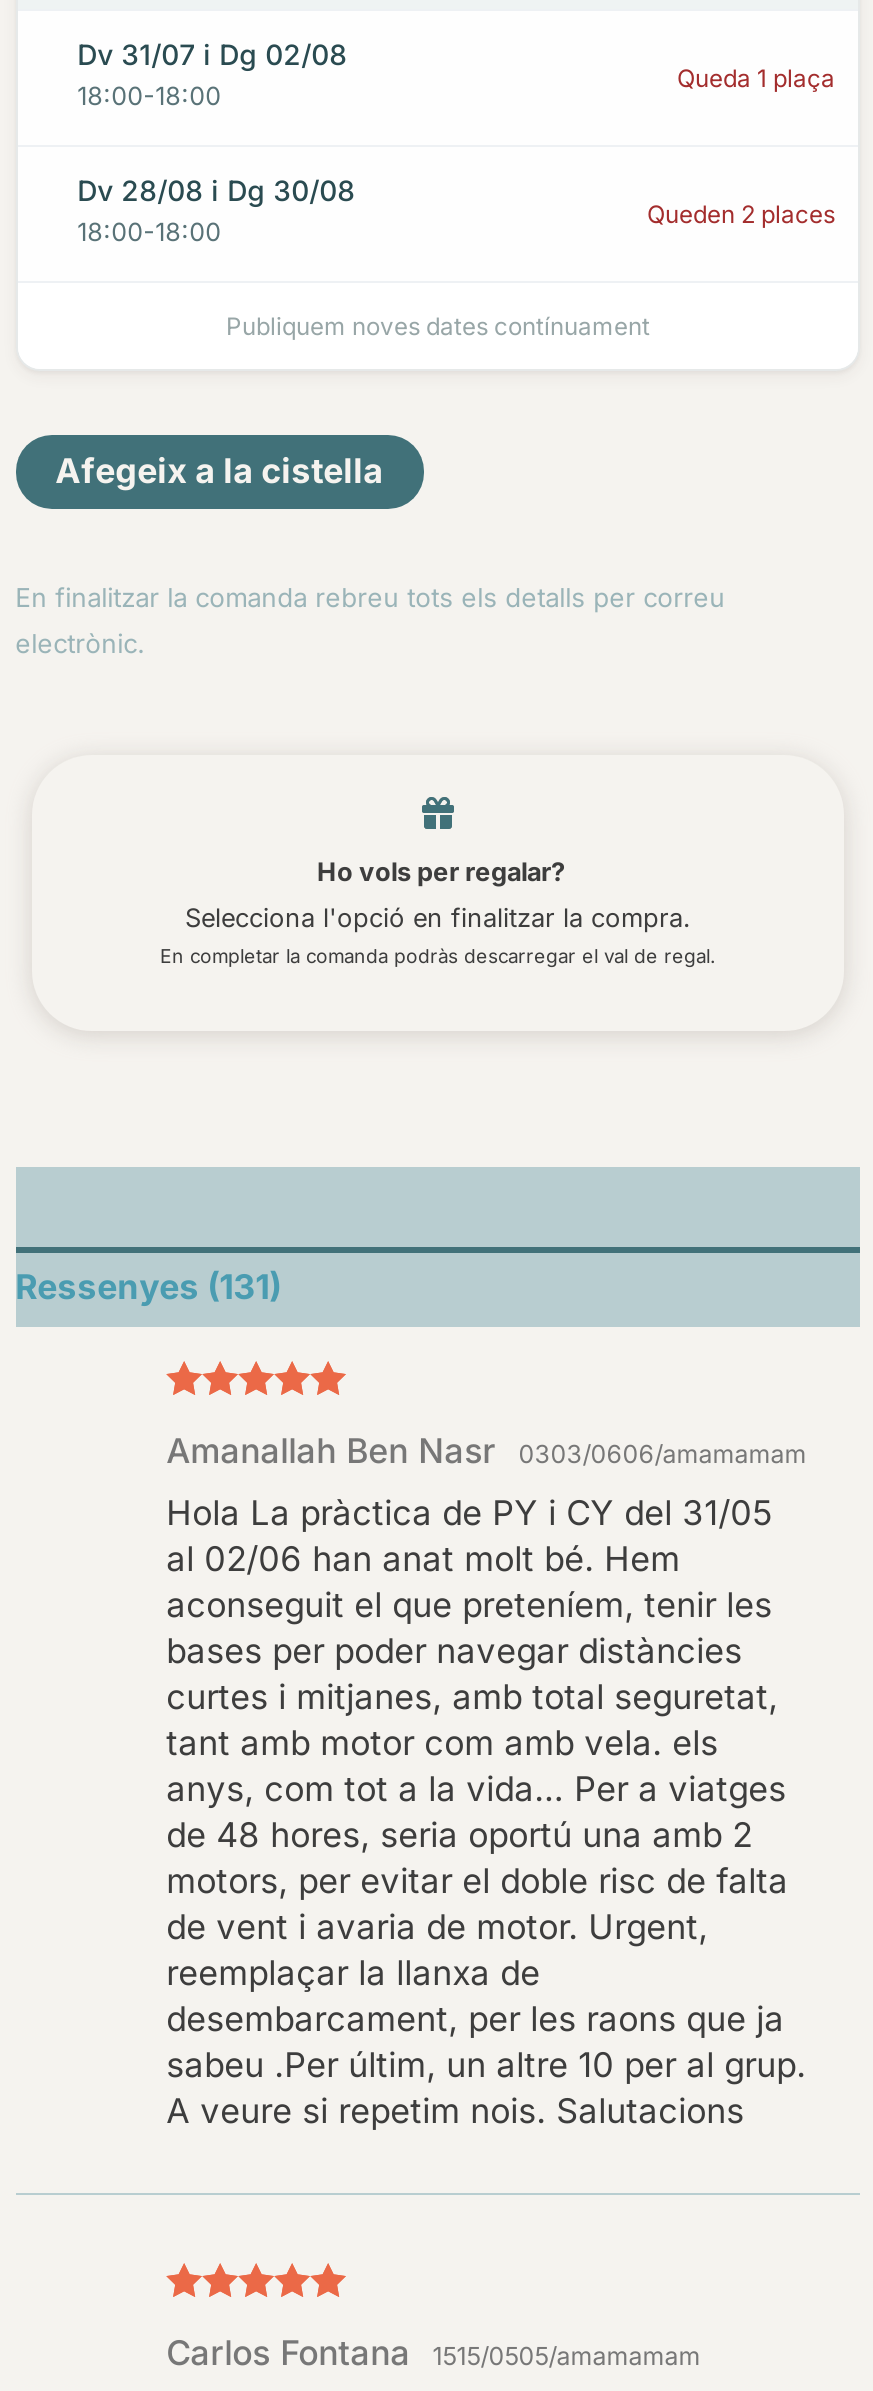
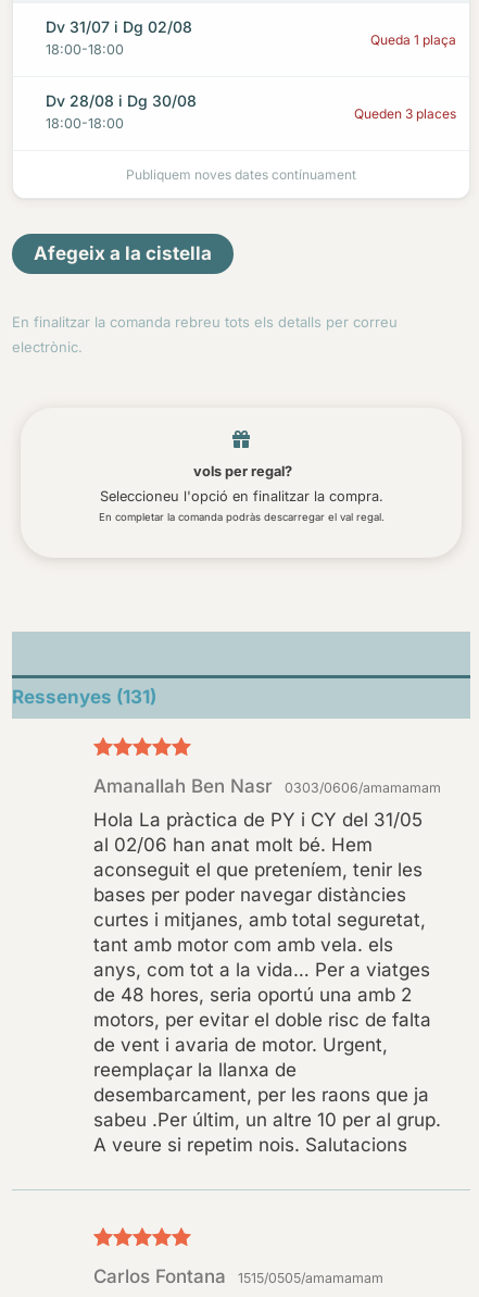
- Queden 2 places
+ Queden 3 places

- Ho vols per regalar?
+ vols per regal?

- Selecciona l'opció en finalitzar la compra.
- En completar la comanda podràs descarregar el val de regal.
+ Seleccioneu l'opció en finalitzar la compra.
+ En completar la comanda podràs descarregar el val regal.
